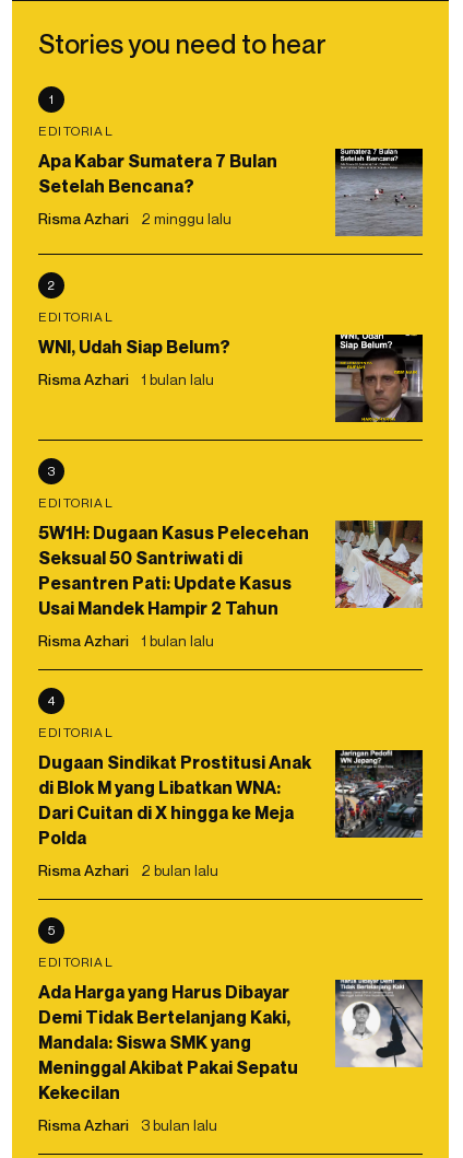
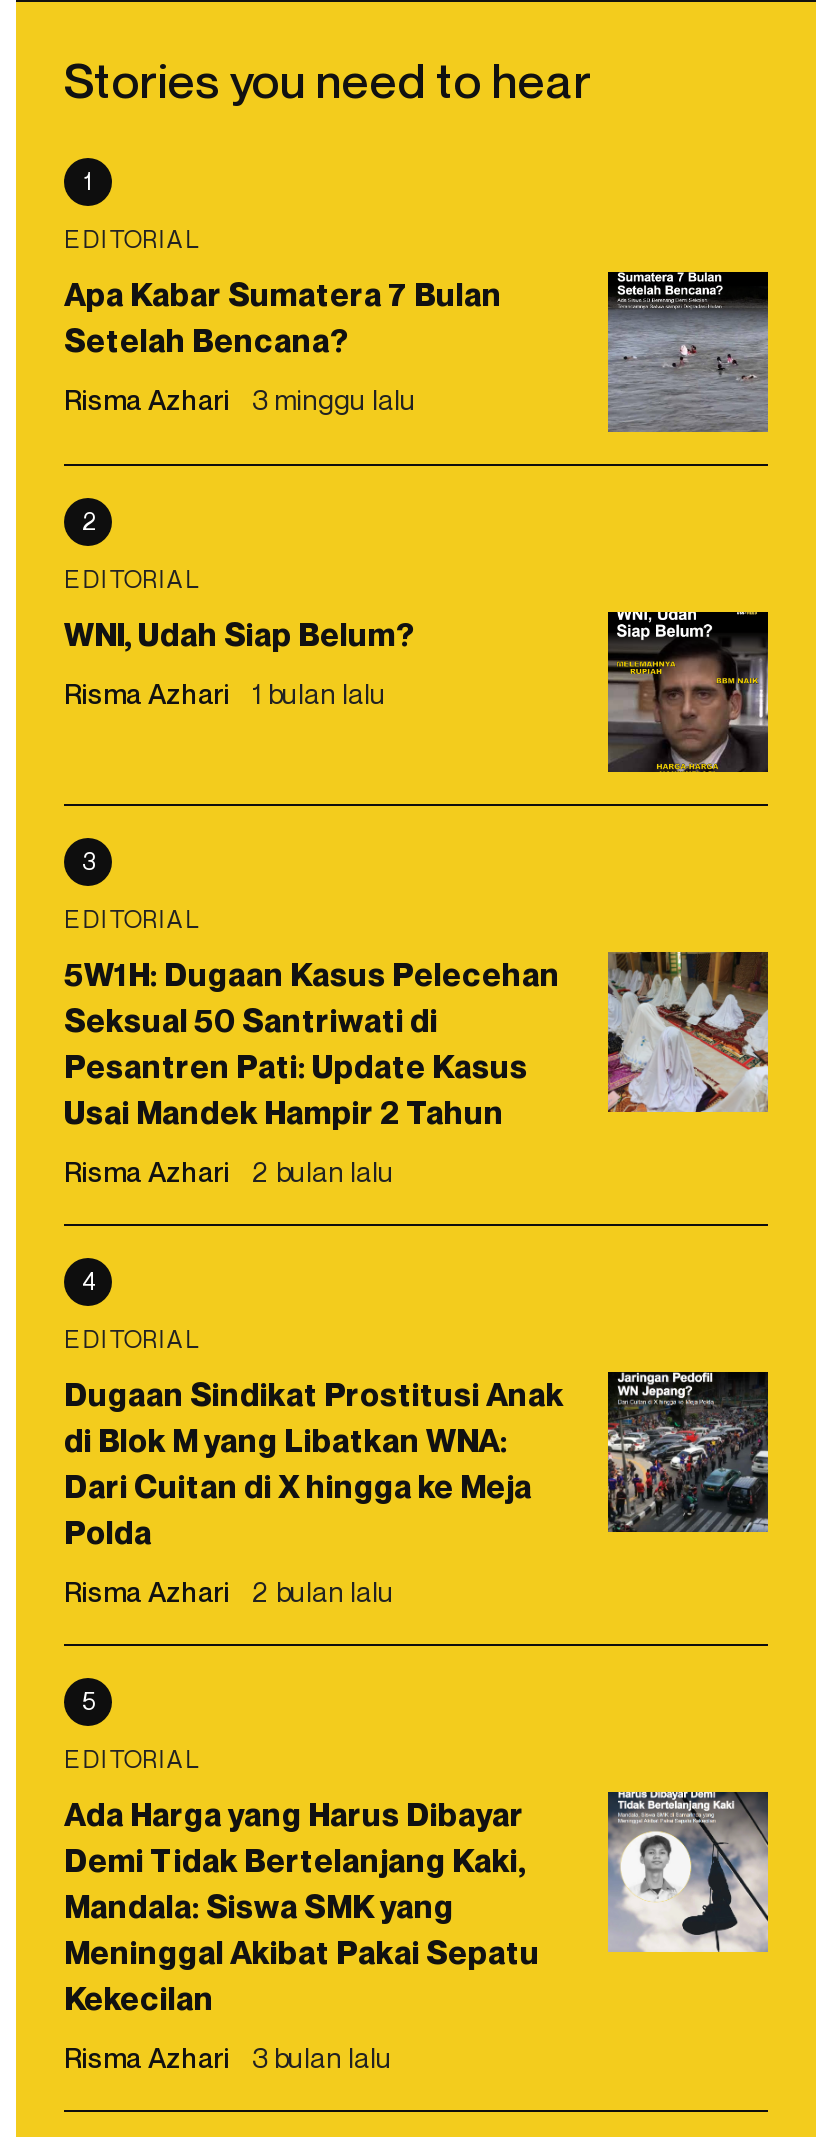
- Risma Azhari 2 minggu lalu
+ Risma Azhari 3 minggu lalu

- Risma Azhari 1 bulan lalu
+ Risma Azhari 2 bulan lalu
